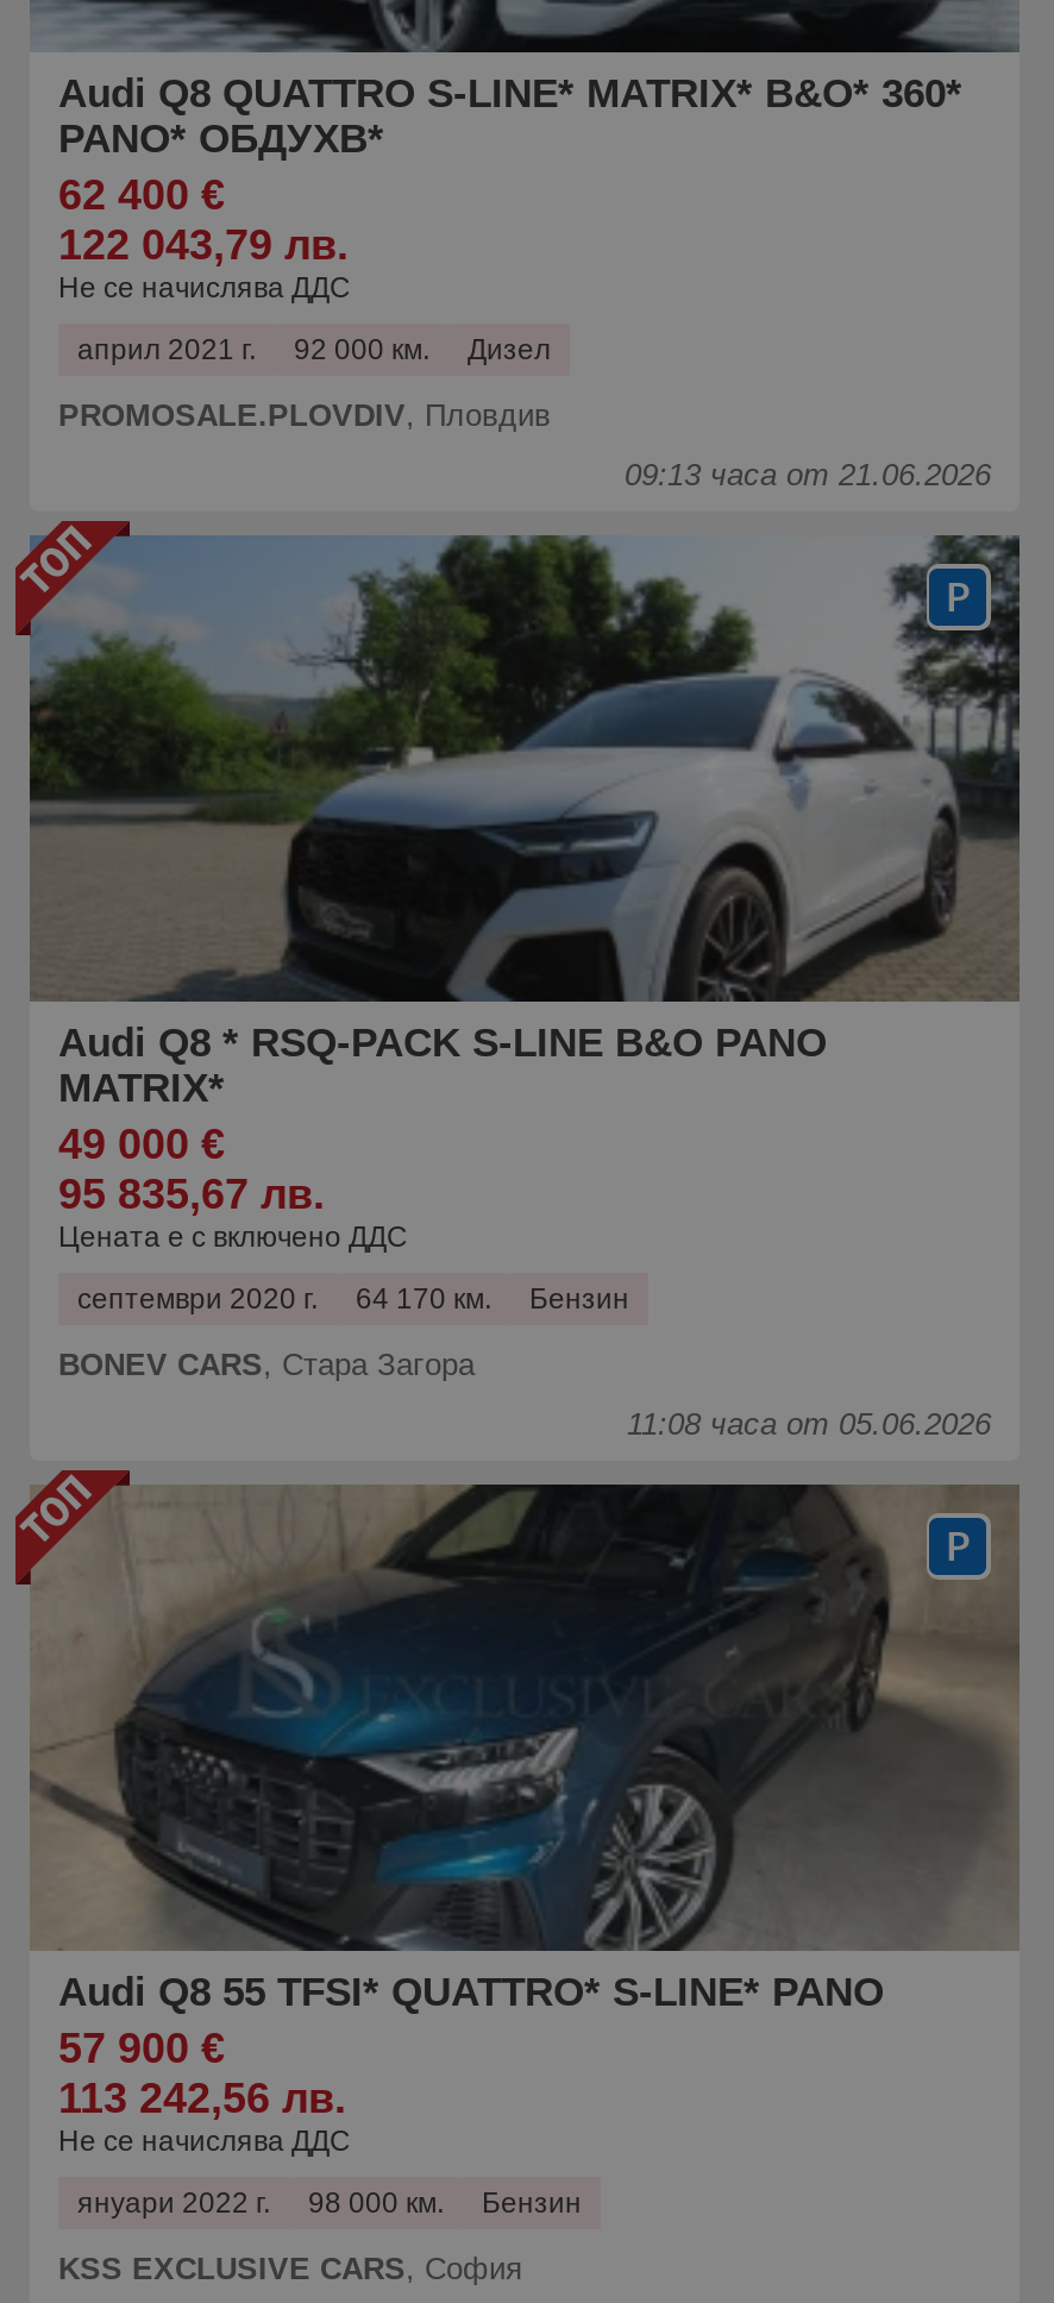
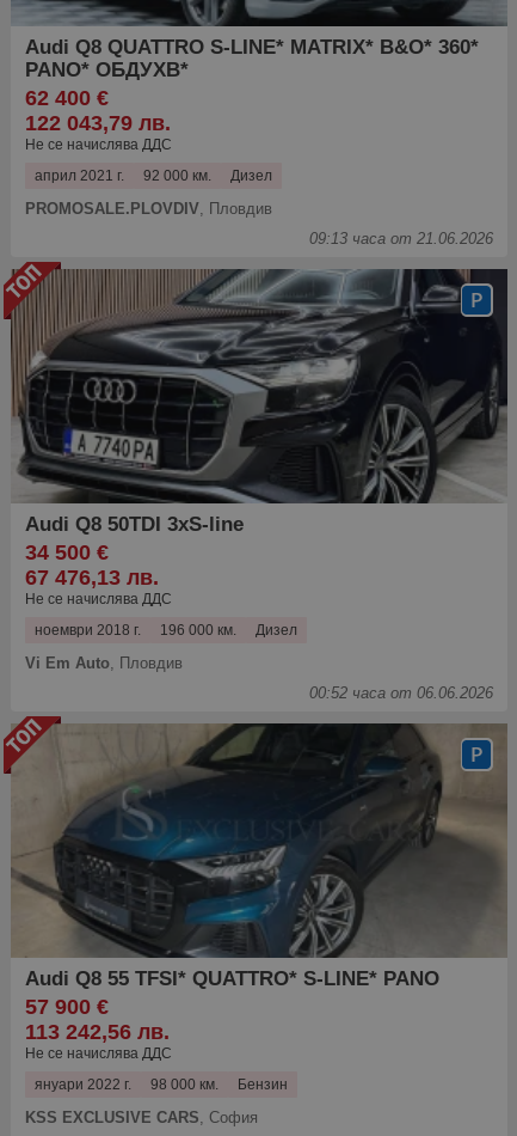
- [image]
- Audi Q8 * RSQ-PACK S-LINE B&O PANO
- MATRIX*
- 49 000 €
- 95 835,67 лв.
- Цената е с включено ДДС
+ [image]
+ Audi Q8 50TDI 3xS-line
+ 34 500 €
+ 67 476,13 лв.
+ Не се начислява ДДС

- септември 2020 г.
- 64 170 км.
- Бензин
+ ноември 2018 г.
+ 196 000 км.
+ Дизел

- BONEV CARS, Стара Загора
+ Vi Em Auto, Пловдив

- 11:08 часа от 05.06.2026
+ 00:52 часа от 06.06.2026
